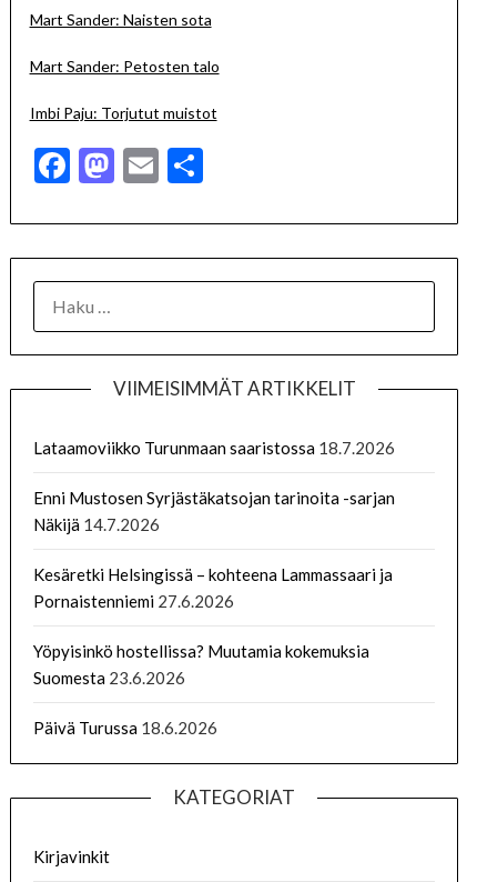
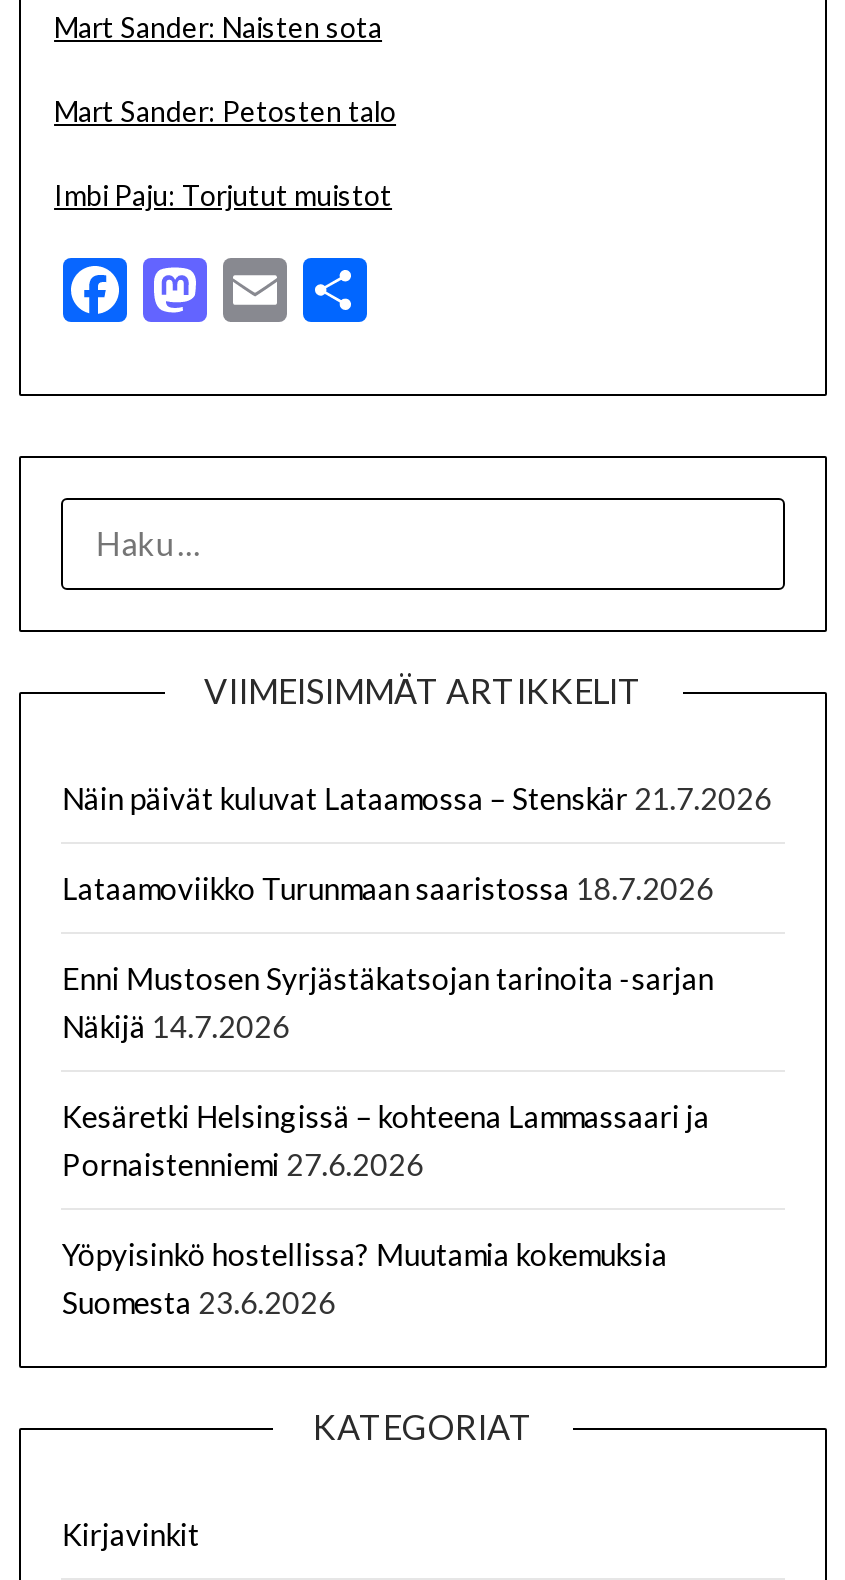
+ Näin päivät kuluvat Lataamossa – Stenskär 21.7.2026

moved down: Lataamoviikko Turunmaan saaristossa 18.7.2026 | Enni Mustosen Syrjästäkatsojan tarinoita -sarjan | Näkijä 14.7.2026 | Kesäretki Helsingissä – kohteena Lammassaari ja | Pornaistenniemi 27.6.2026 | Yöpyisinkö hostellissa? Muutamia kokemuksia | Suomesta 23.6.2026

- Päivä Turussa 18.6.2026
